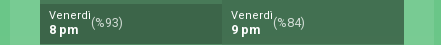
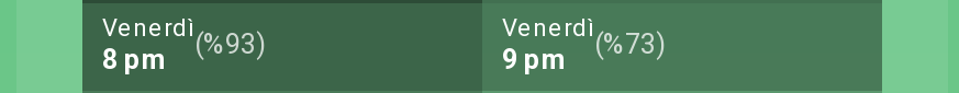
- Venerdì 9 pm (%84)
+ Venerdì 9 pm (%73)
